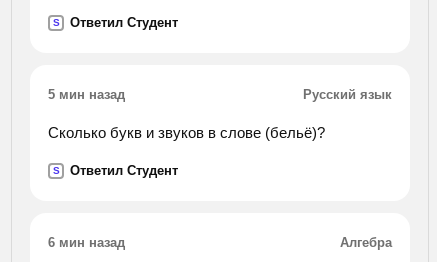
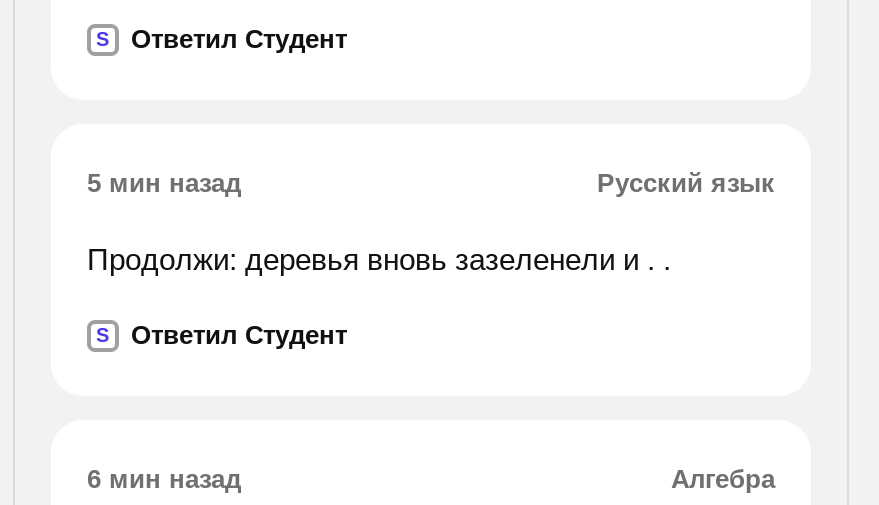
- Сколько букв и звуков в слове (бельё)?
+ Продолжи: деревья вновь зазеленели и . .
